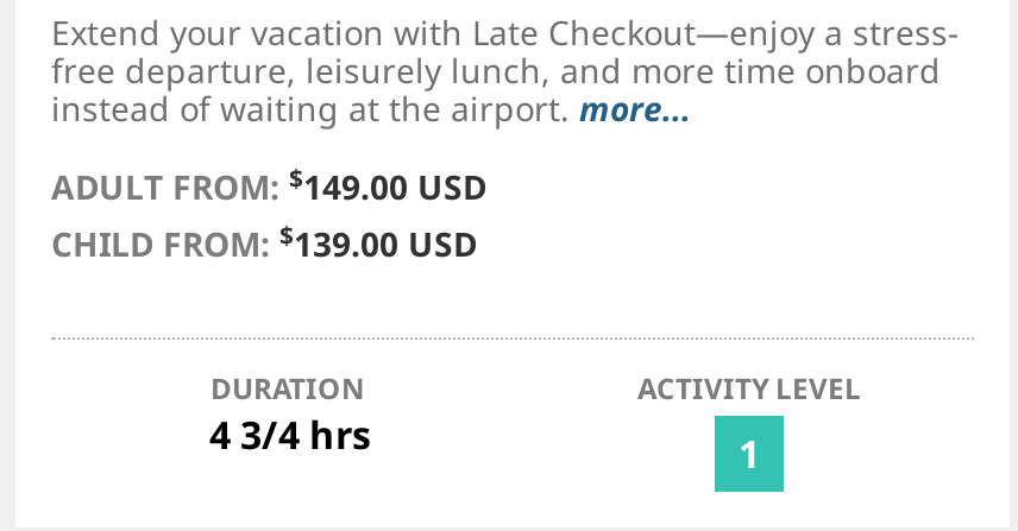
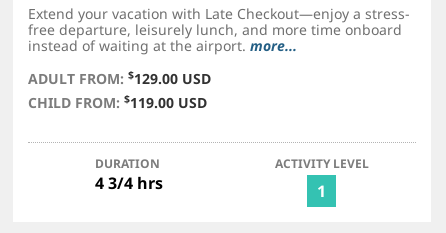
- ADULT FROM: $149.00 USD
+ ADULT FROM: $129.00 USD

- CHILD FROM: $139.00 USD
+ CHILD FROM: $119.00 USD
